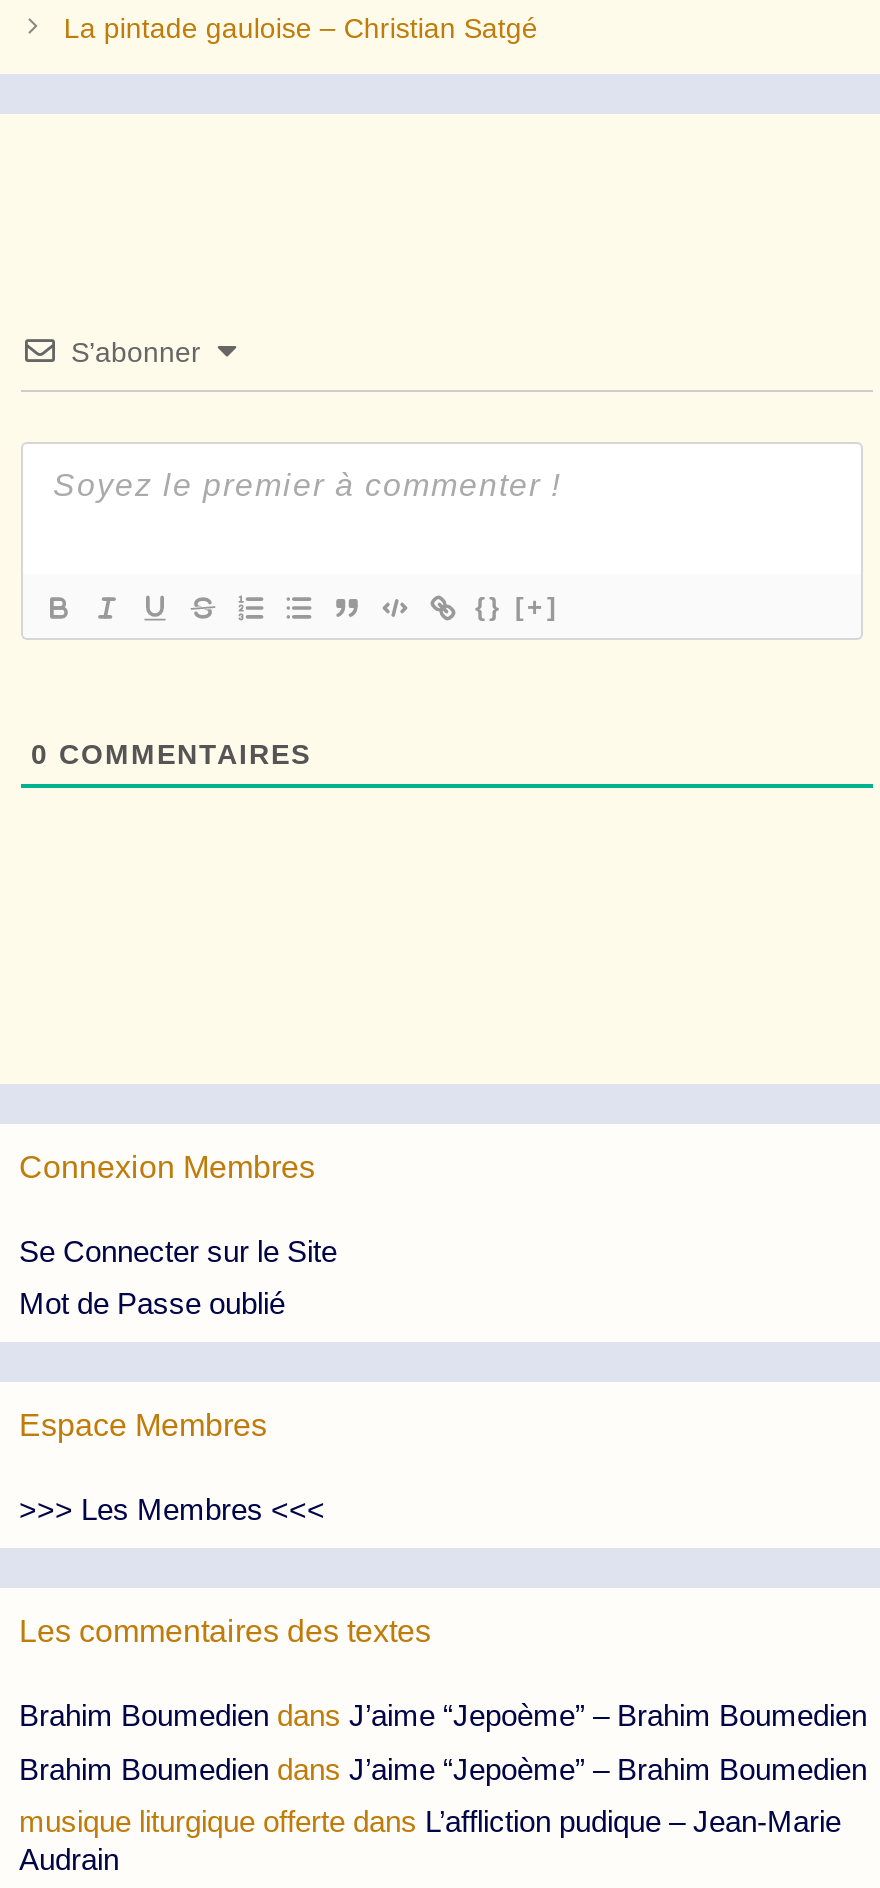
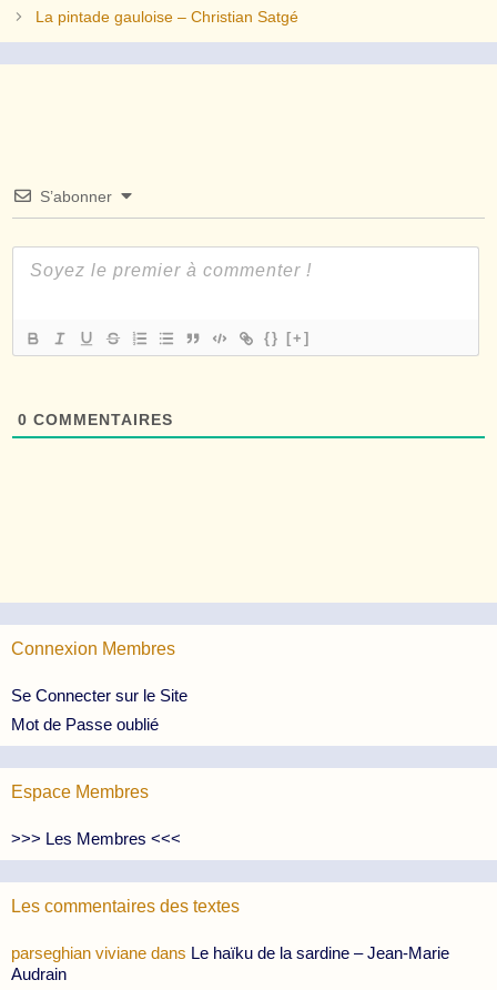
- Brahim Boumedien dans J’aime “Jepoème” – Brahim Boumedien
- Brahim Boumedien dans J’aime “Jepoème” – Brahim Boumedien
- musique liturgique offerte dans L’affliction pudique – Jean-Marie
+ parseghian viviane dans Le haïku de la sardine – Jean-Marie
